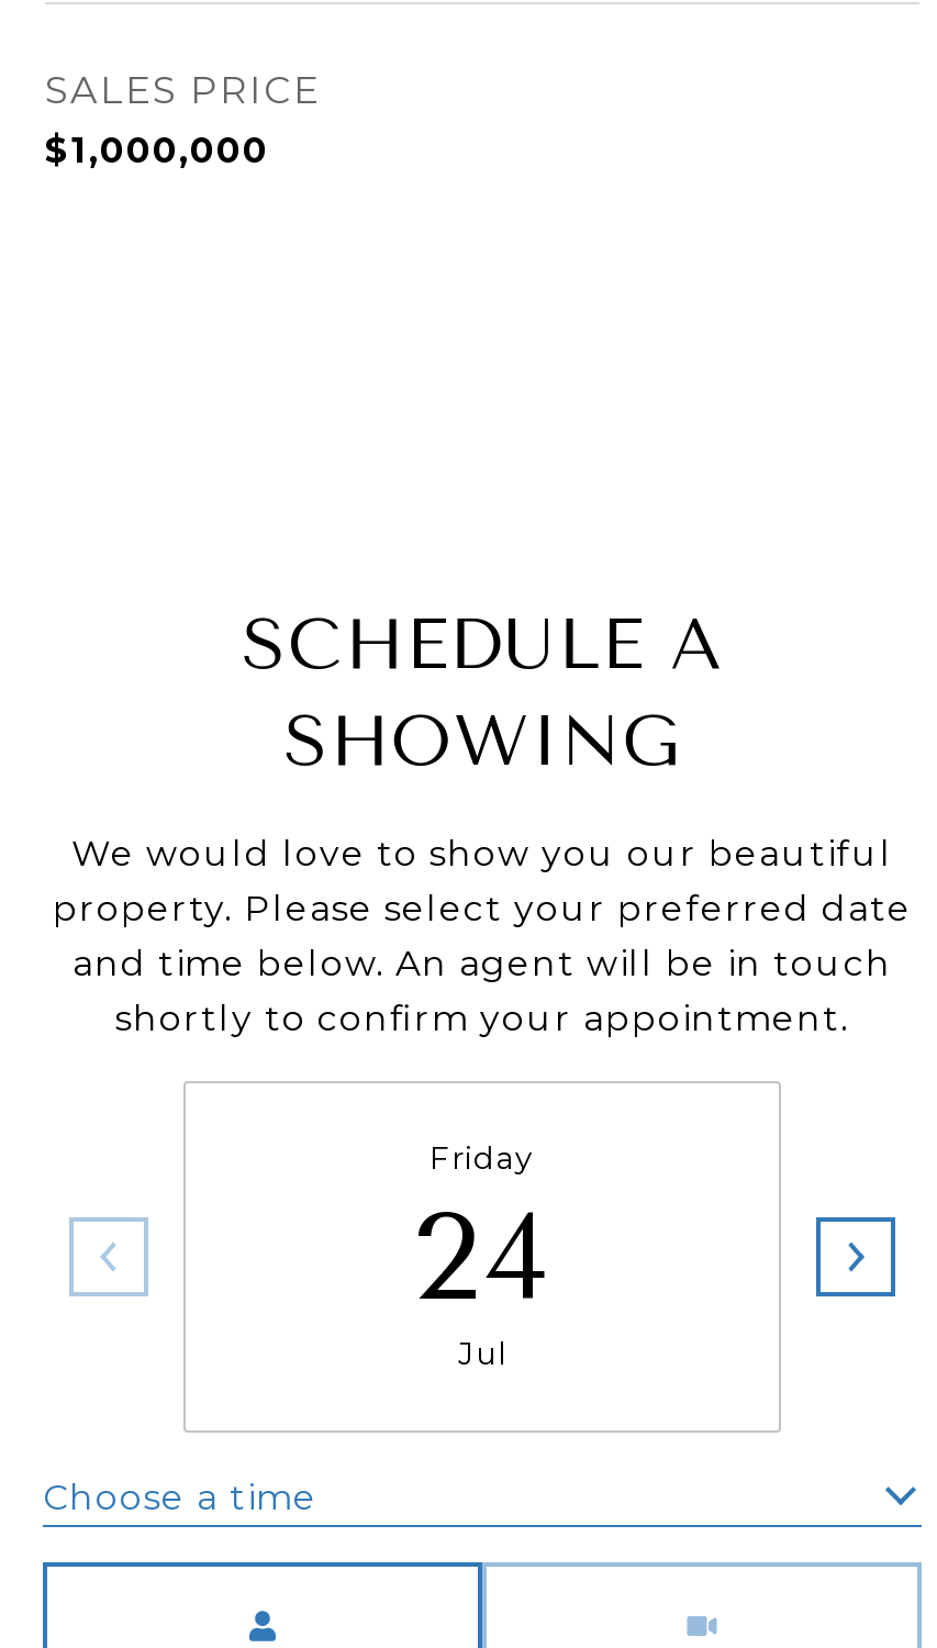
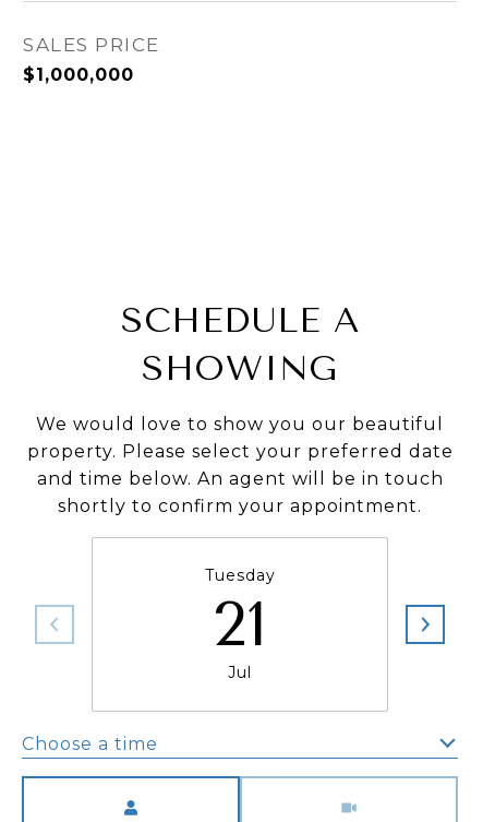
- Friday
- 24
+ Tuesday
+ 21
